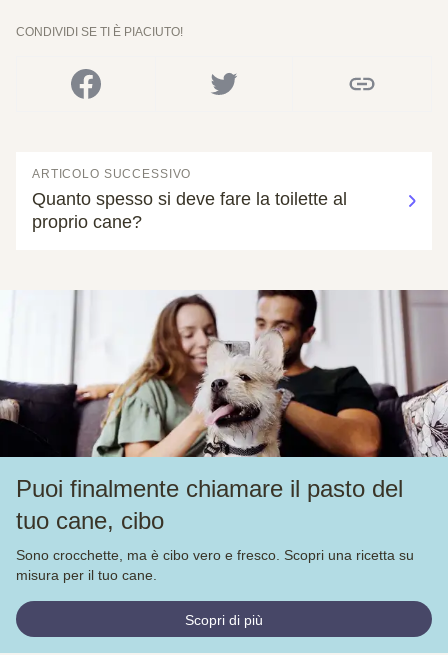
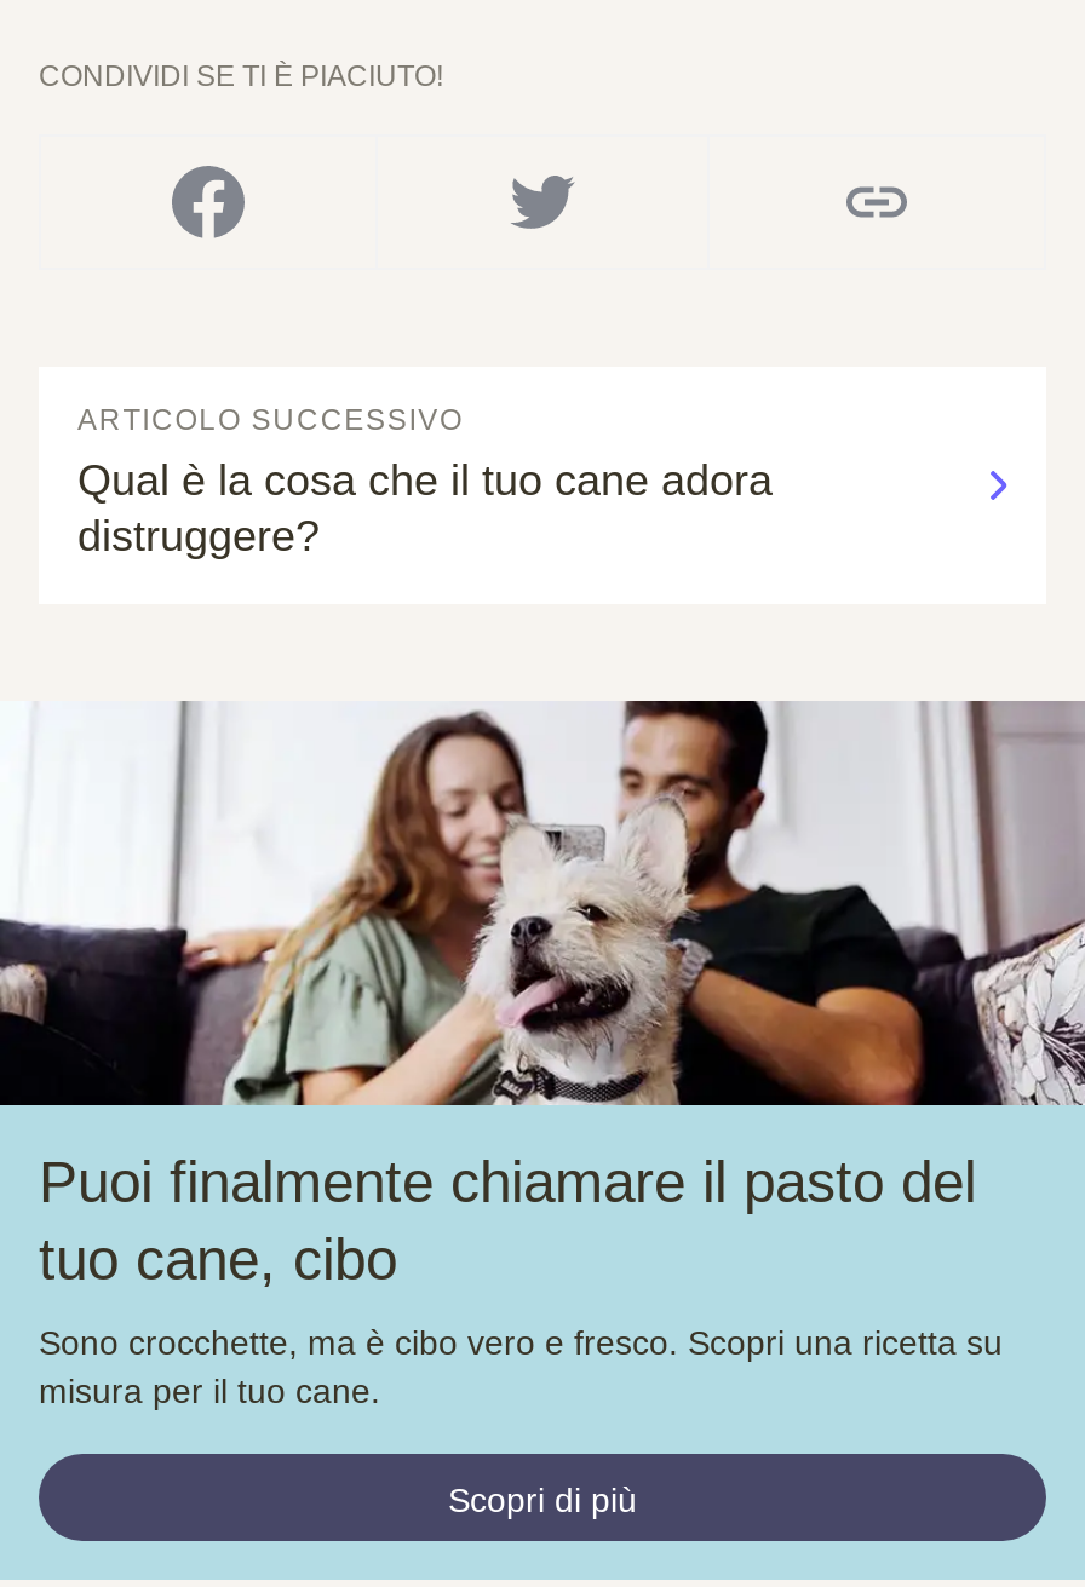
- Quanto spesso si deve fare la toilette al
- proprio cane?
+ Qual è la cosa che il tuo cane adora
+ distruggere?
